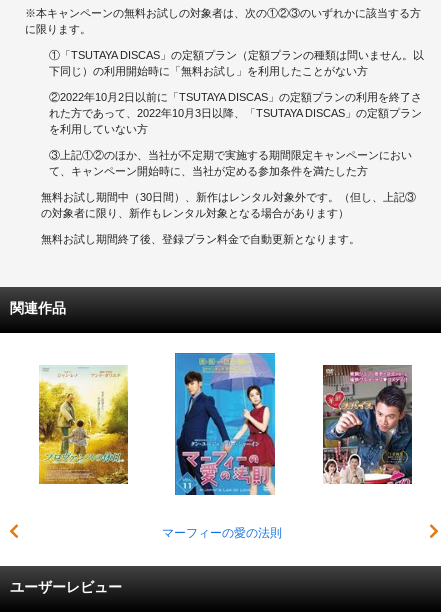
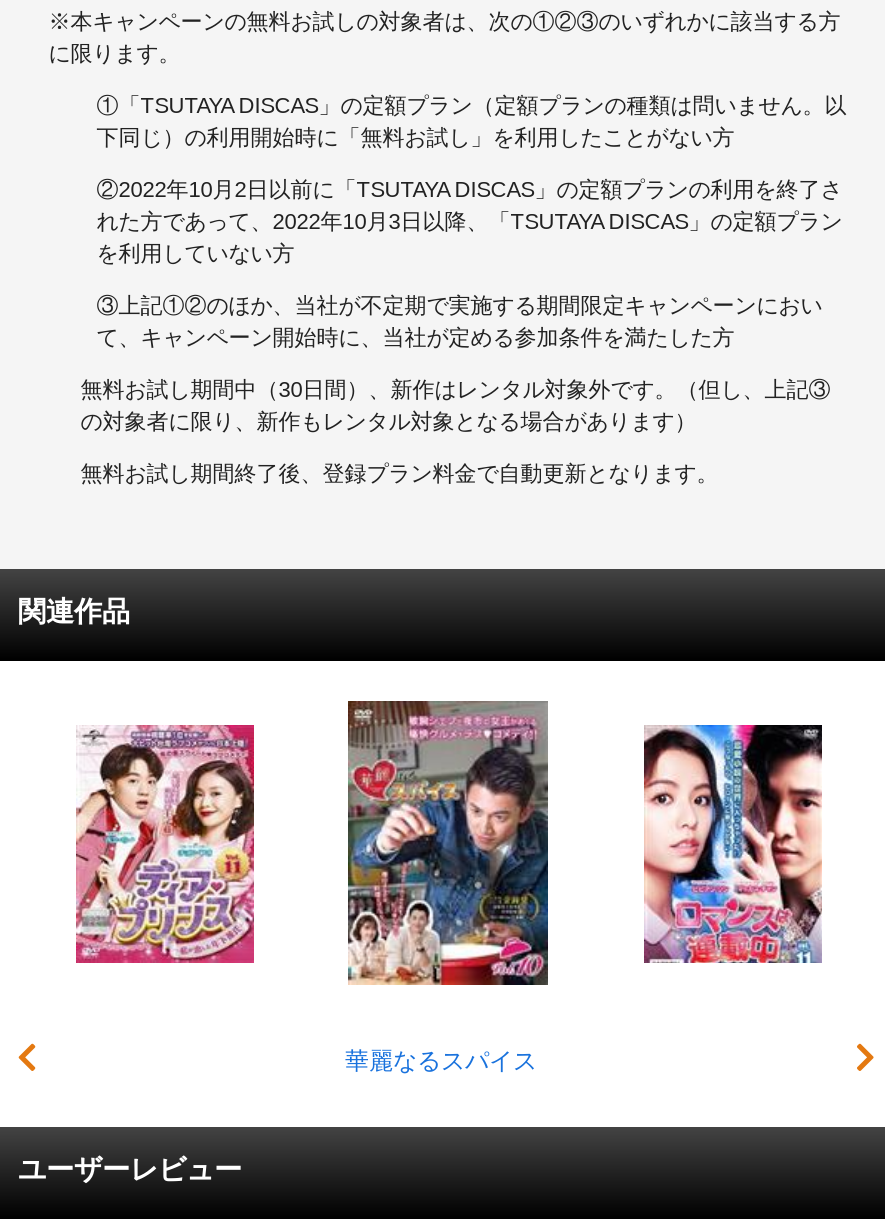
- [image]
- マーフィーの愛の法則
+ [image]
+ 華麗なるスパイス

- [image]
+ [image]

- [image]
+ [image]
